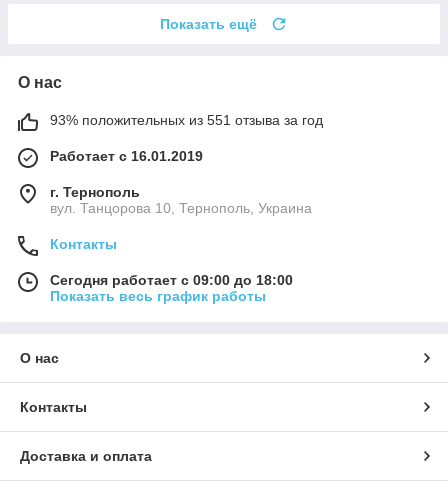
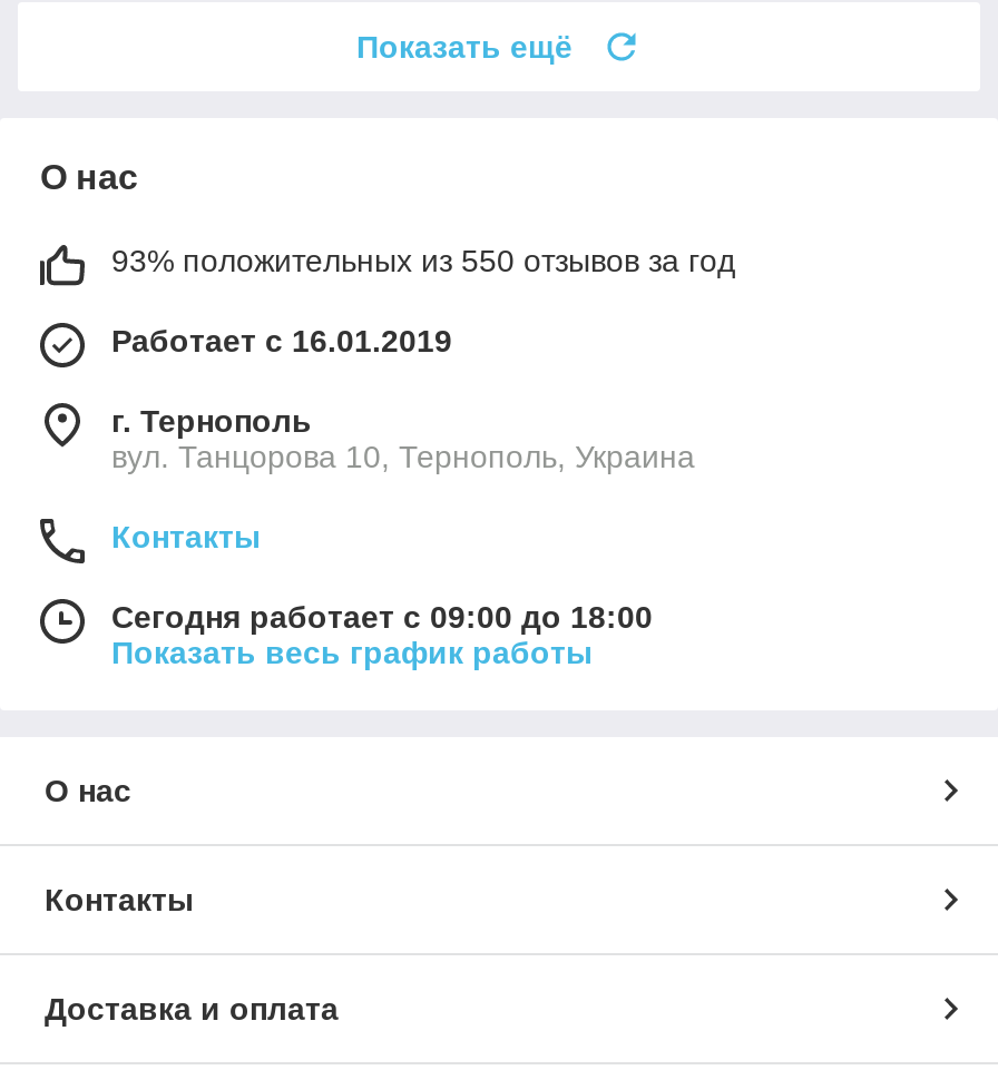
- 93% положительных из 551 отзыва за год
+ 93% положительных из 550 отзывов за год
